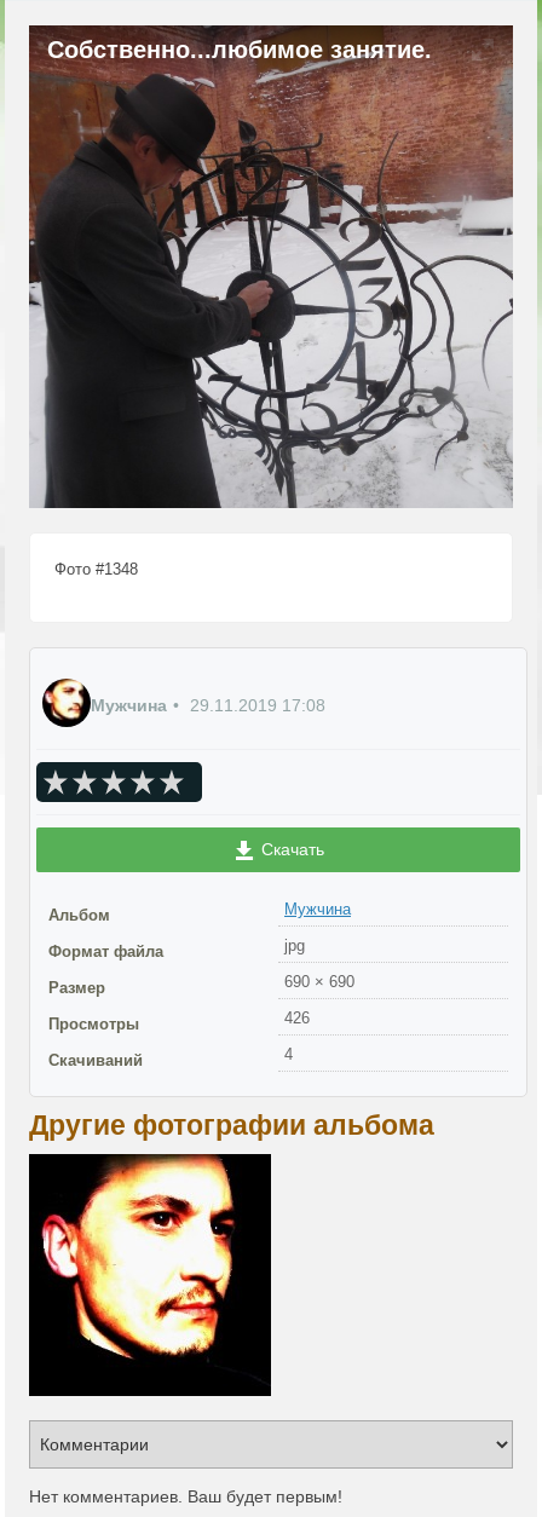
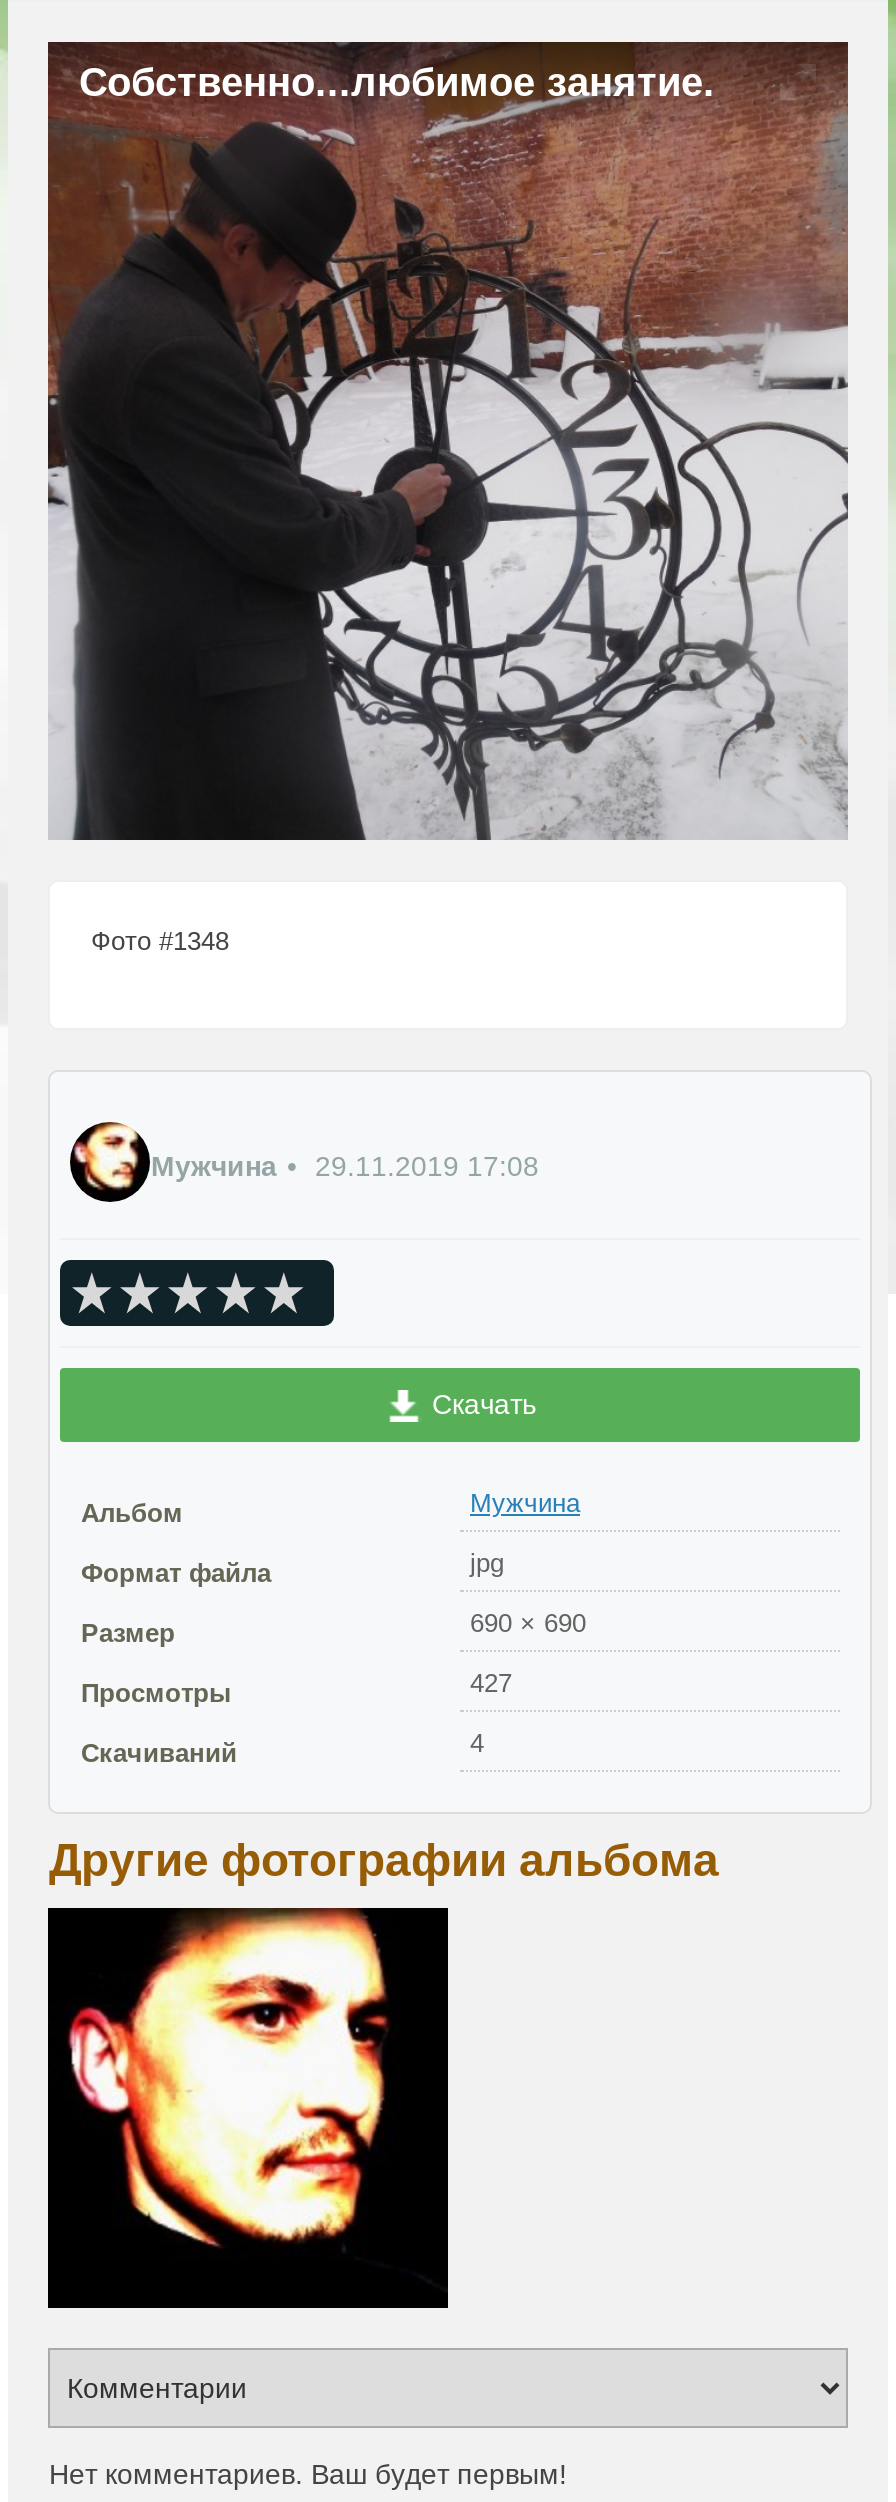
- 426
+ 427
